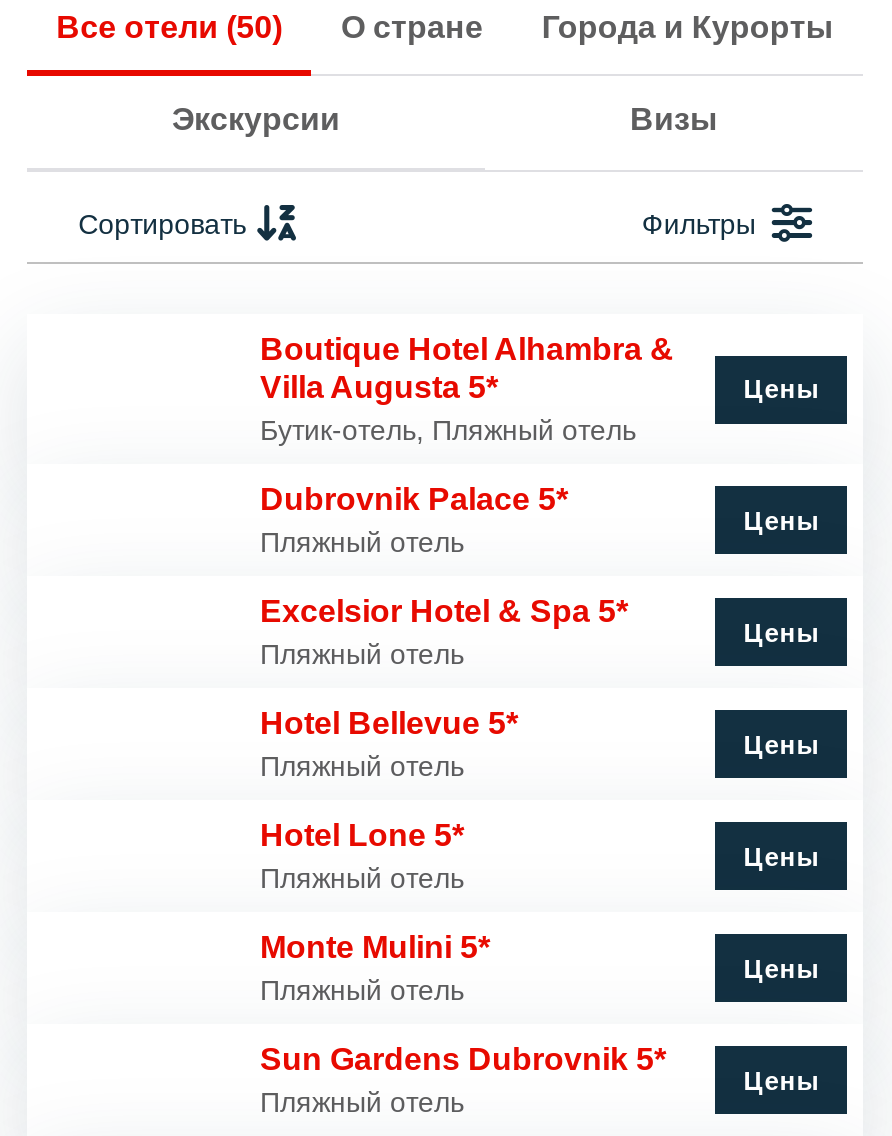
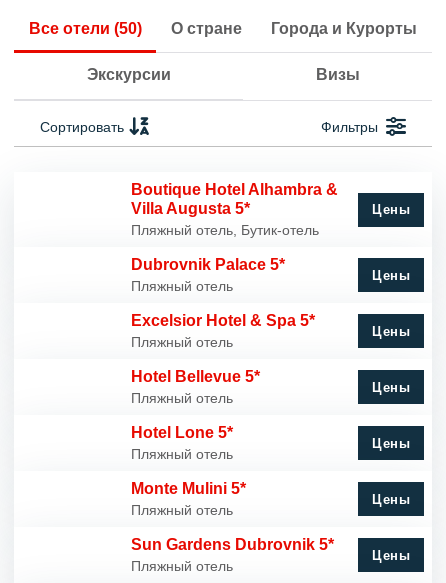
- Бутик-отель, Пляжный отель
+ Пляжный отель, Бутик-отель
